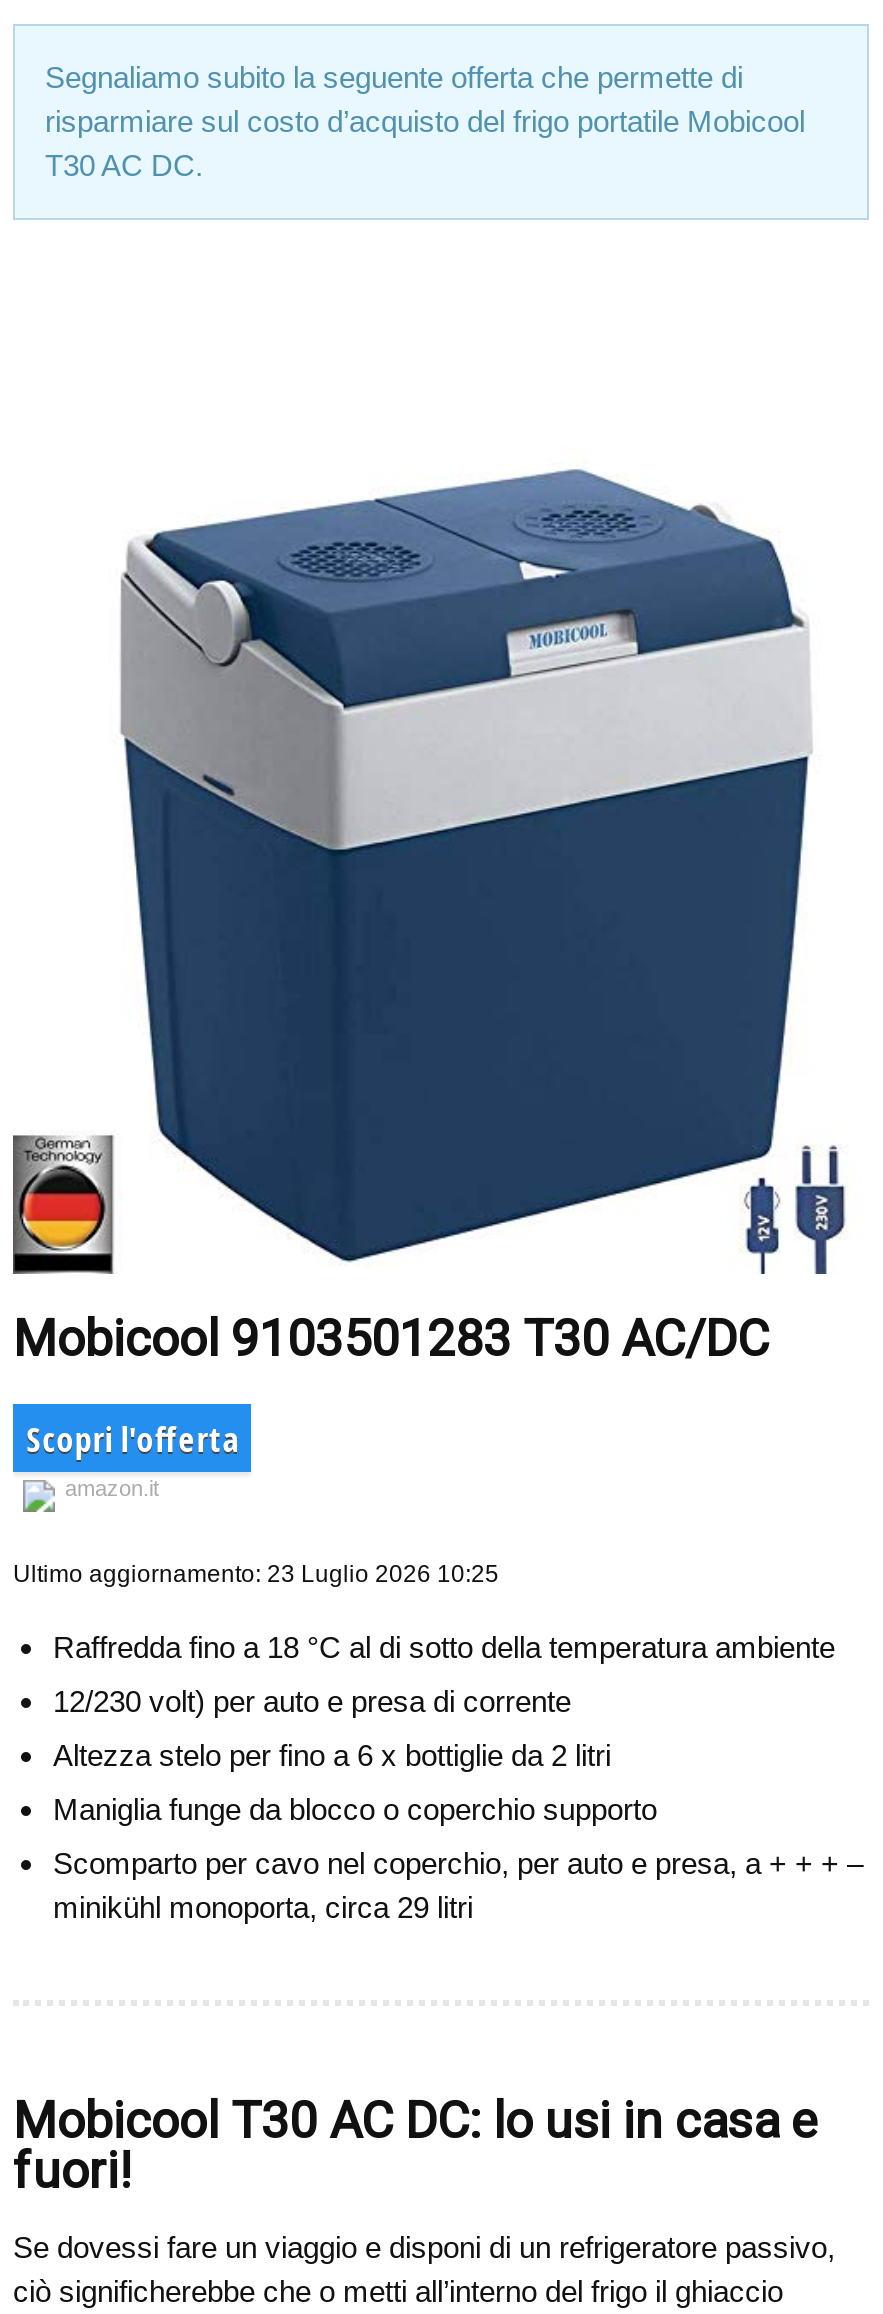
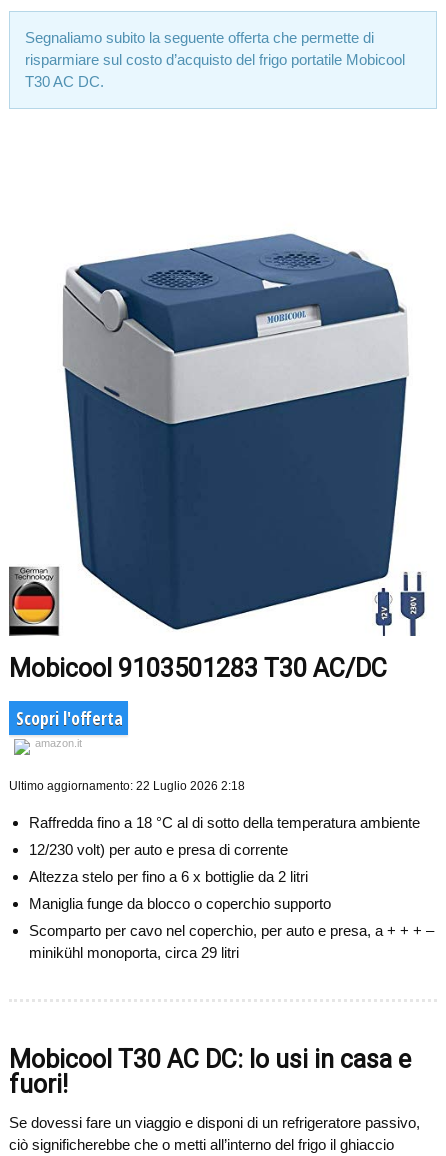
- Ultimo aggiornamento: 23 Luglio 2026 10:25
+ Ultimo aggiornamento: 22 Luglio 2026 2:18
